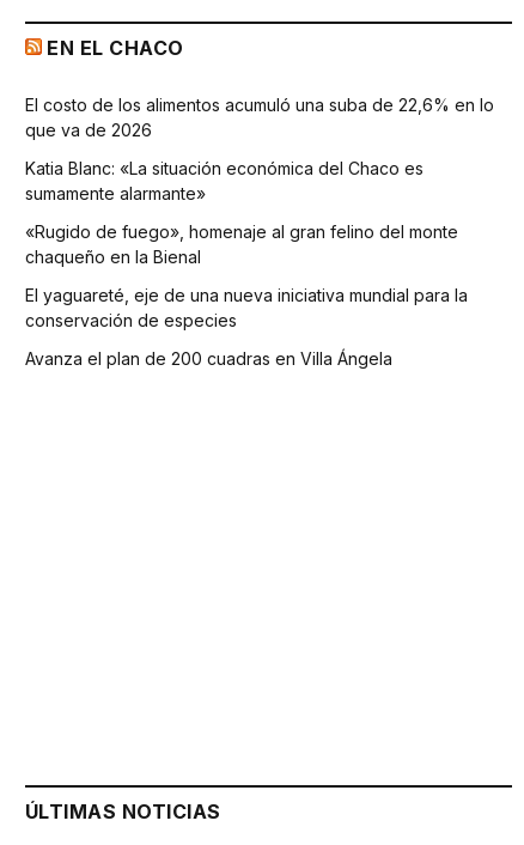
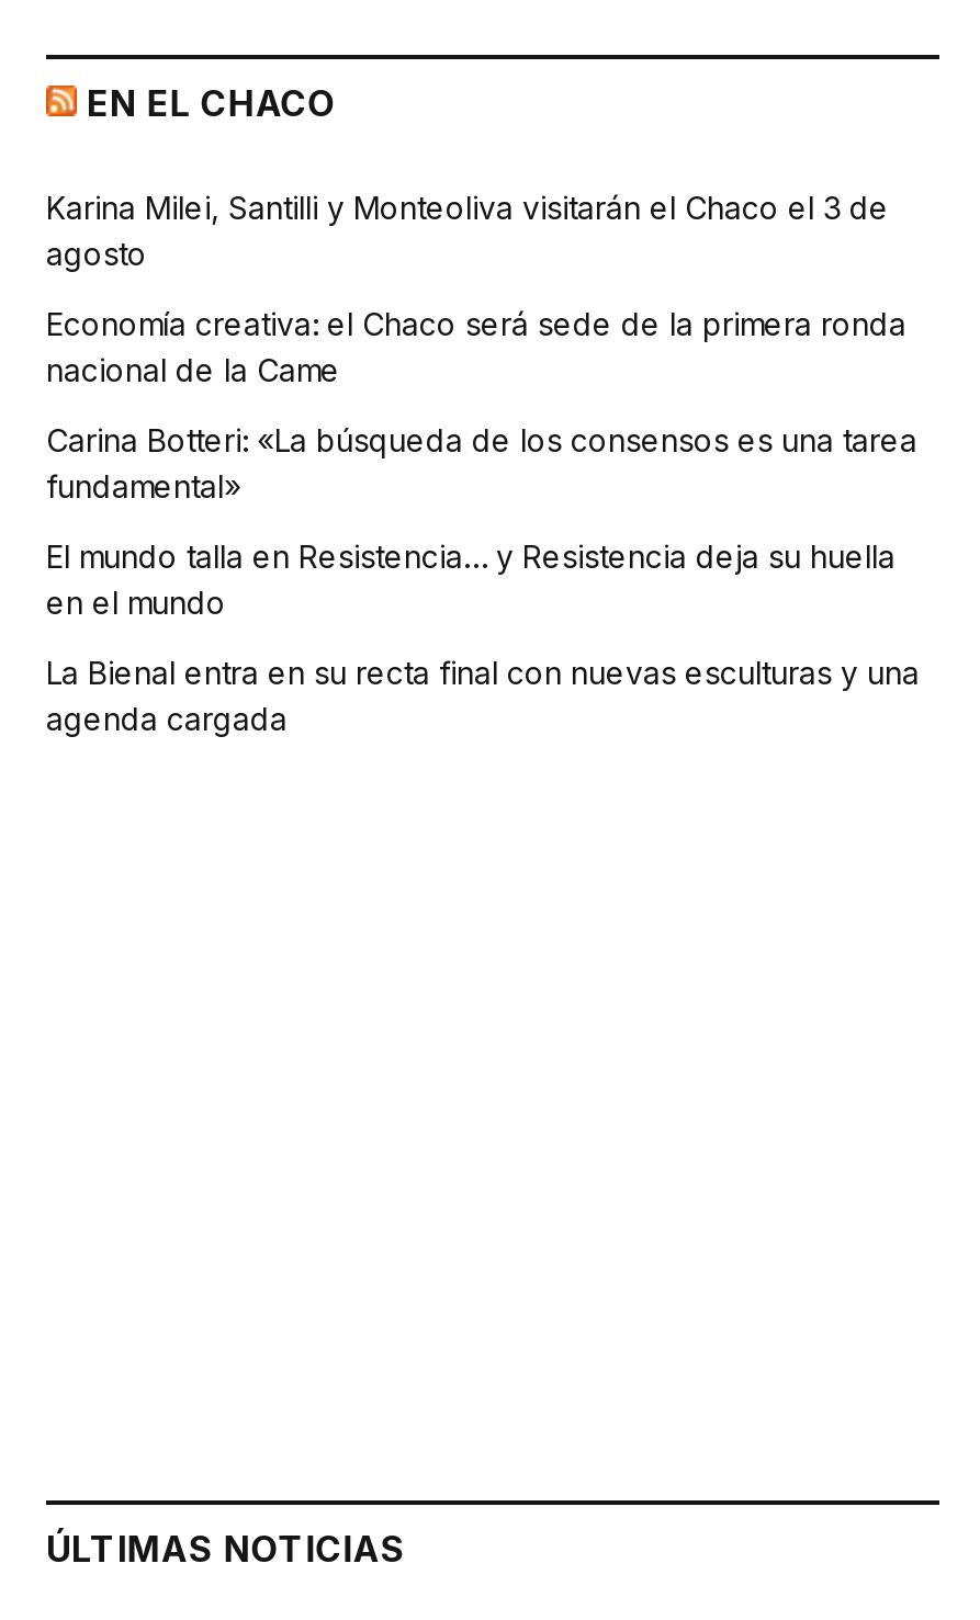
- El costo de los alimentos acumuló una suba de 22,6% en lo
- que va de 2026
+ Karina Milei, Santilli y Monteoliva visitarán el Chaco el 3 de
+ agosto

- Katia Blanc: «La situación económica del Chaco es
- sumamente alarmante»
+ Economía creativa: el Chaco será sede de la primera ronda
+ nacional de la Came

- «Rugido de fuego», homenaje al gran felino del monte
- chaqueño en la Bienal
+ Carina Botteri: «La búsqueda de los consensos es una tarea
+ fundamental»

- El yaguareté, eje de una nueva iniciativa mundial para la
- conservación de especies
+ El mundo talla en Resistencia… y Resistencia deja su huella
+ en el mundo

- Avanza el plan de 200 cuadras en Villa Ángela
+ La Bienal entra en su recta final con nuevas esculturas y una
+ agenda cargada
